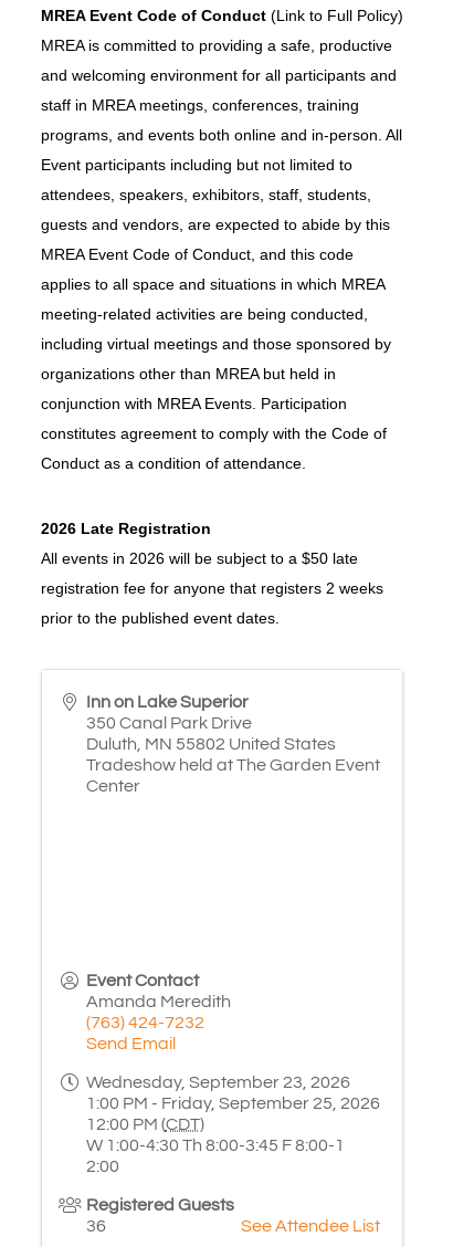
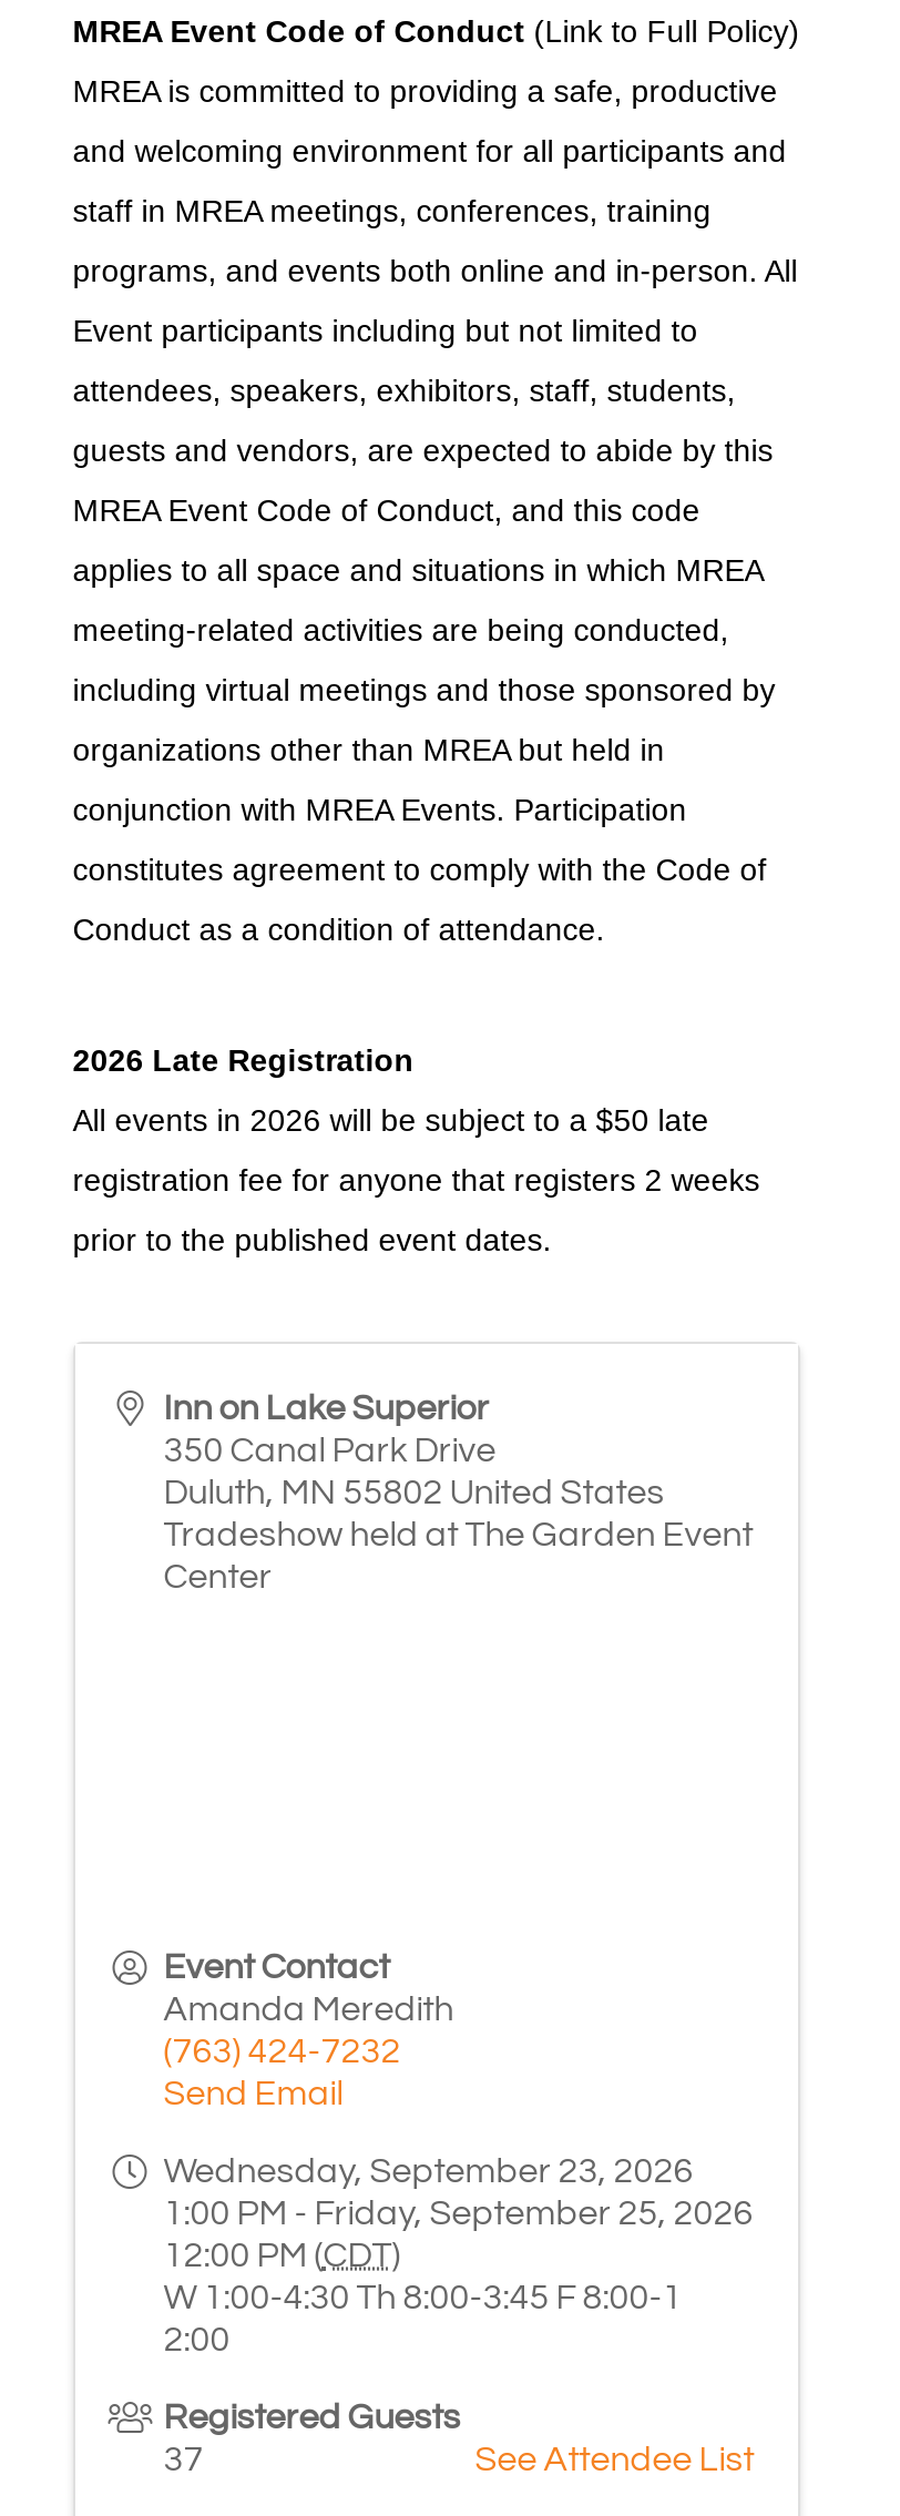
- 36
+ 37
